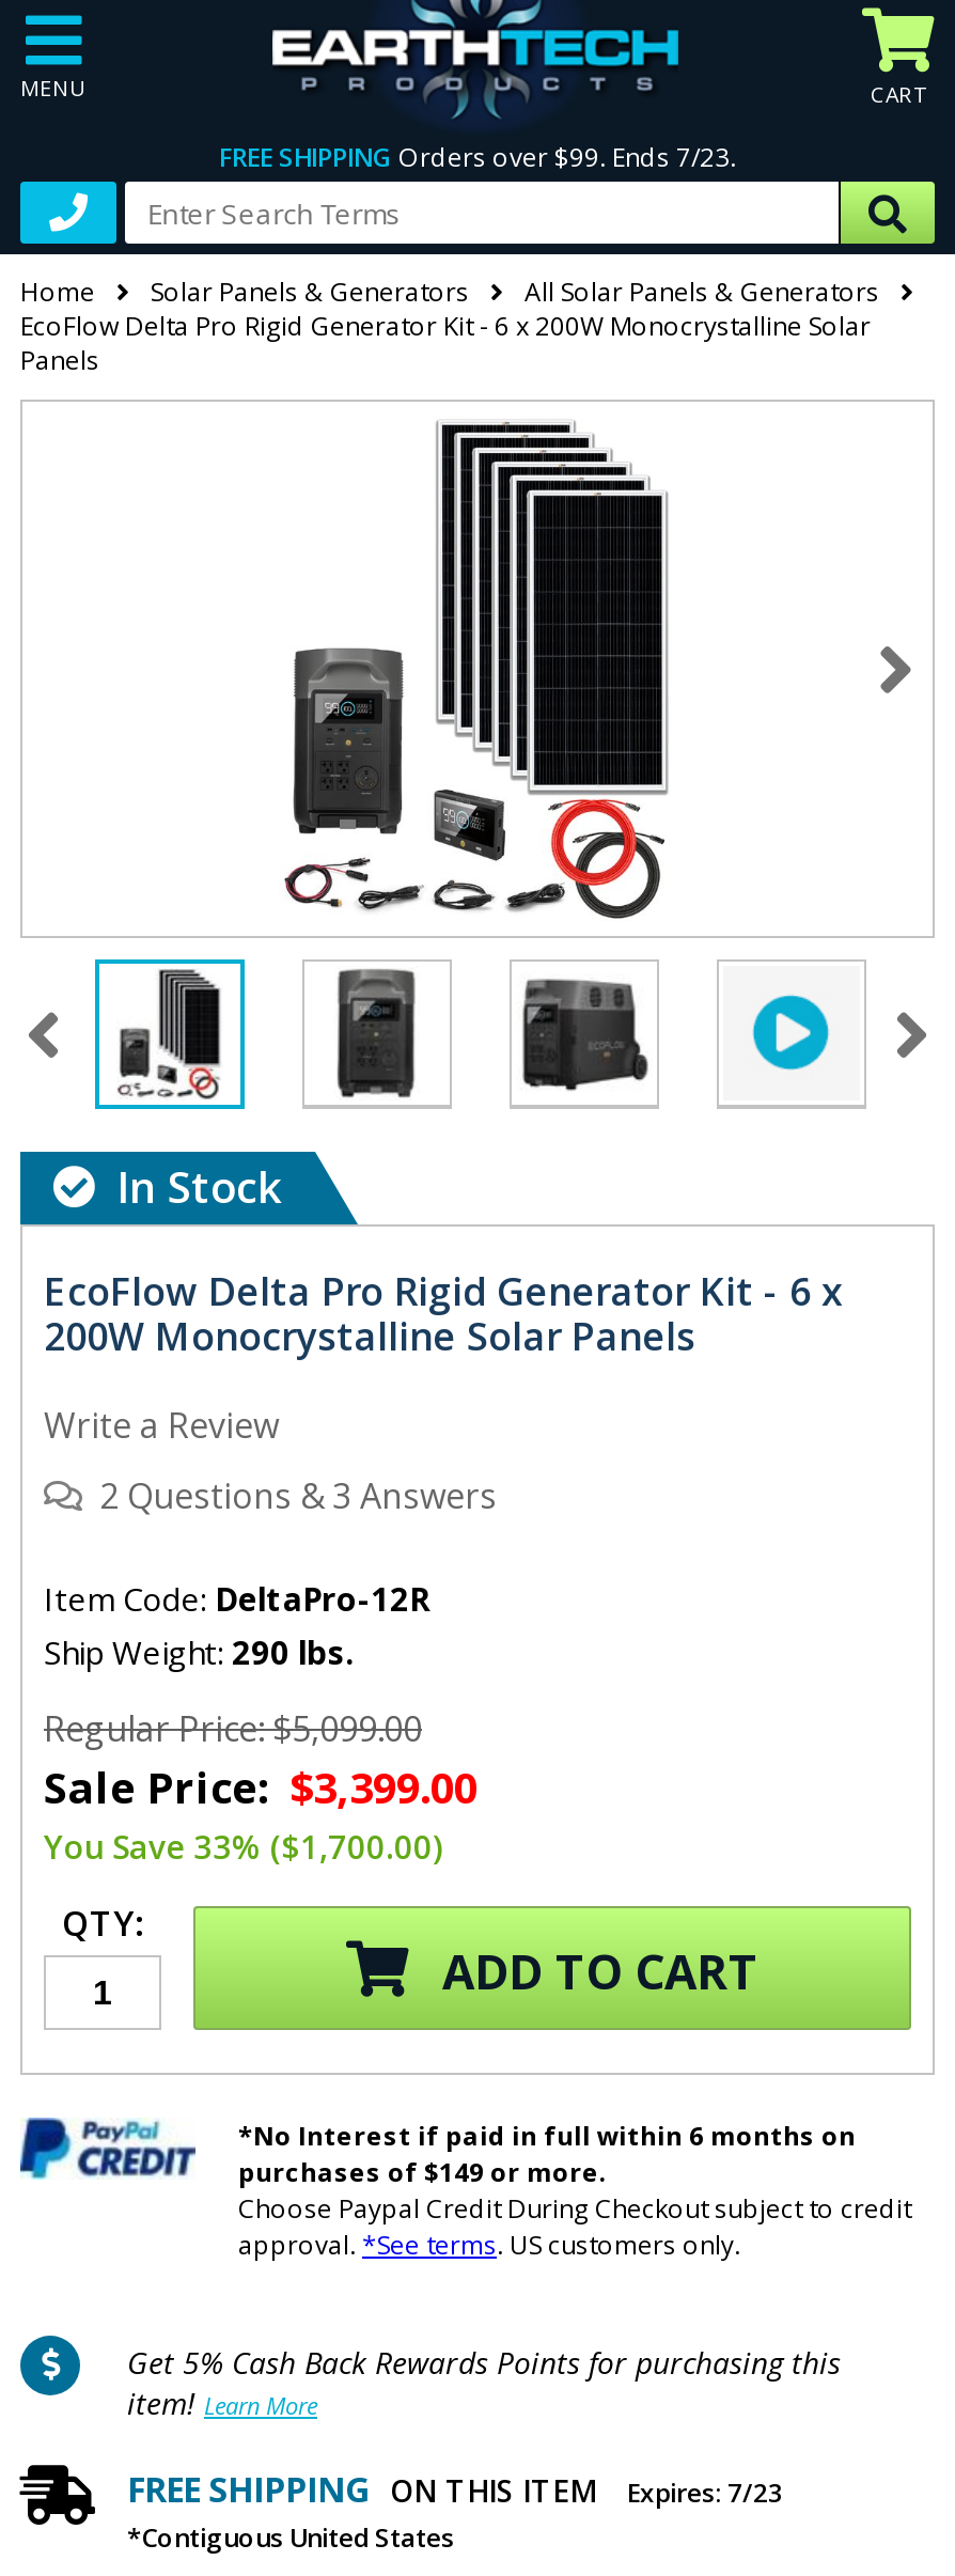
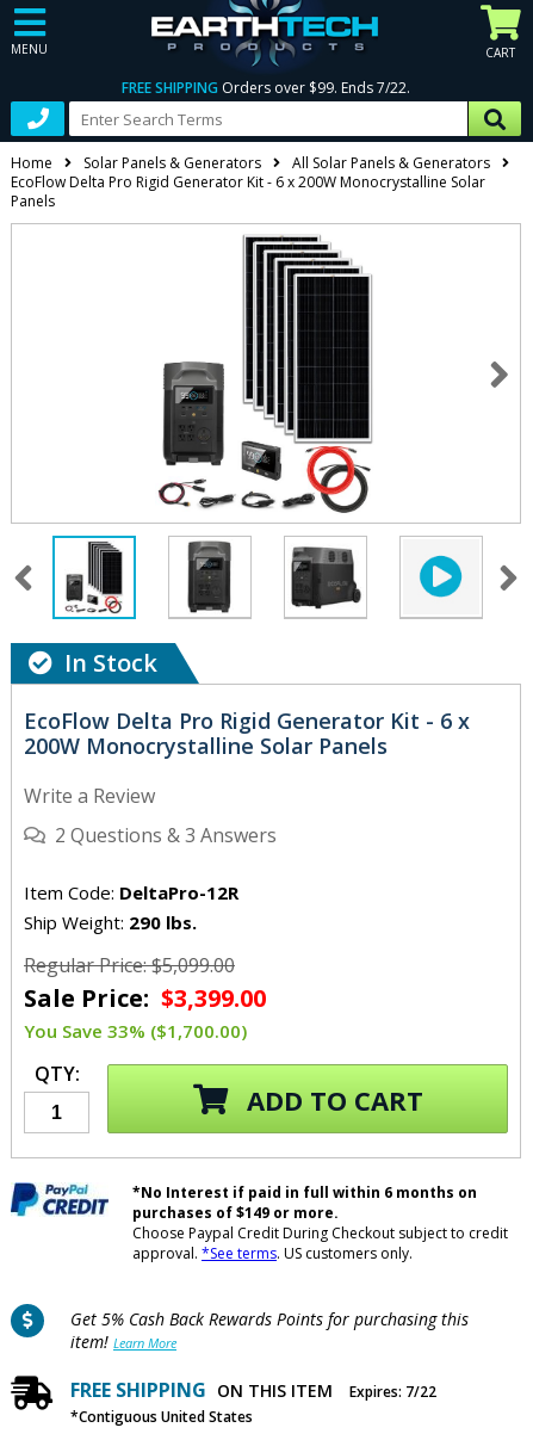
- FREE SHIPPING Orders over $99. Ends 7/23.
+ FREE SHIPPING Orders over $99. Ends 7/22.

- FREE SHIPPING ON THIS ITEM Expires: 7/23
+ FREE SHIPPING ON THIS ITEM Expires: 7/22
